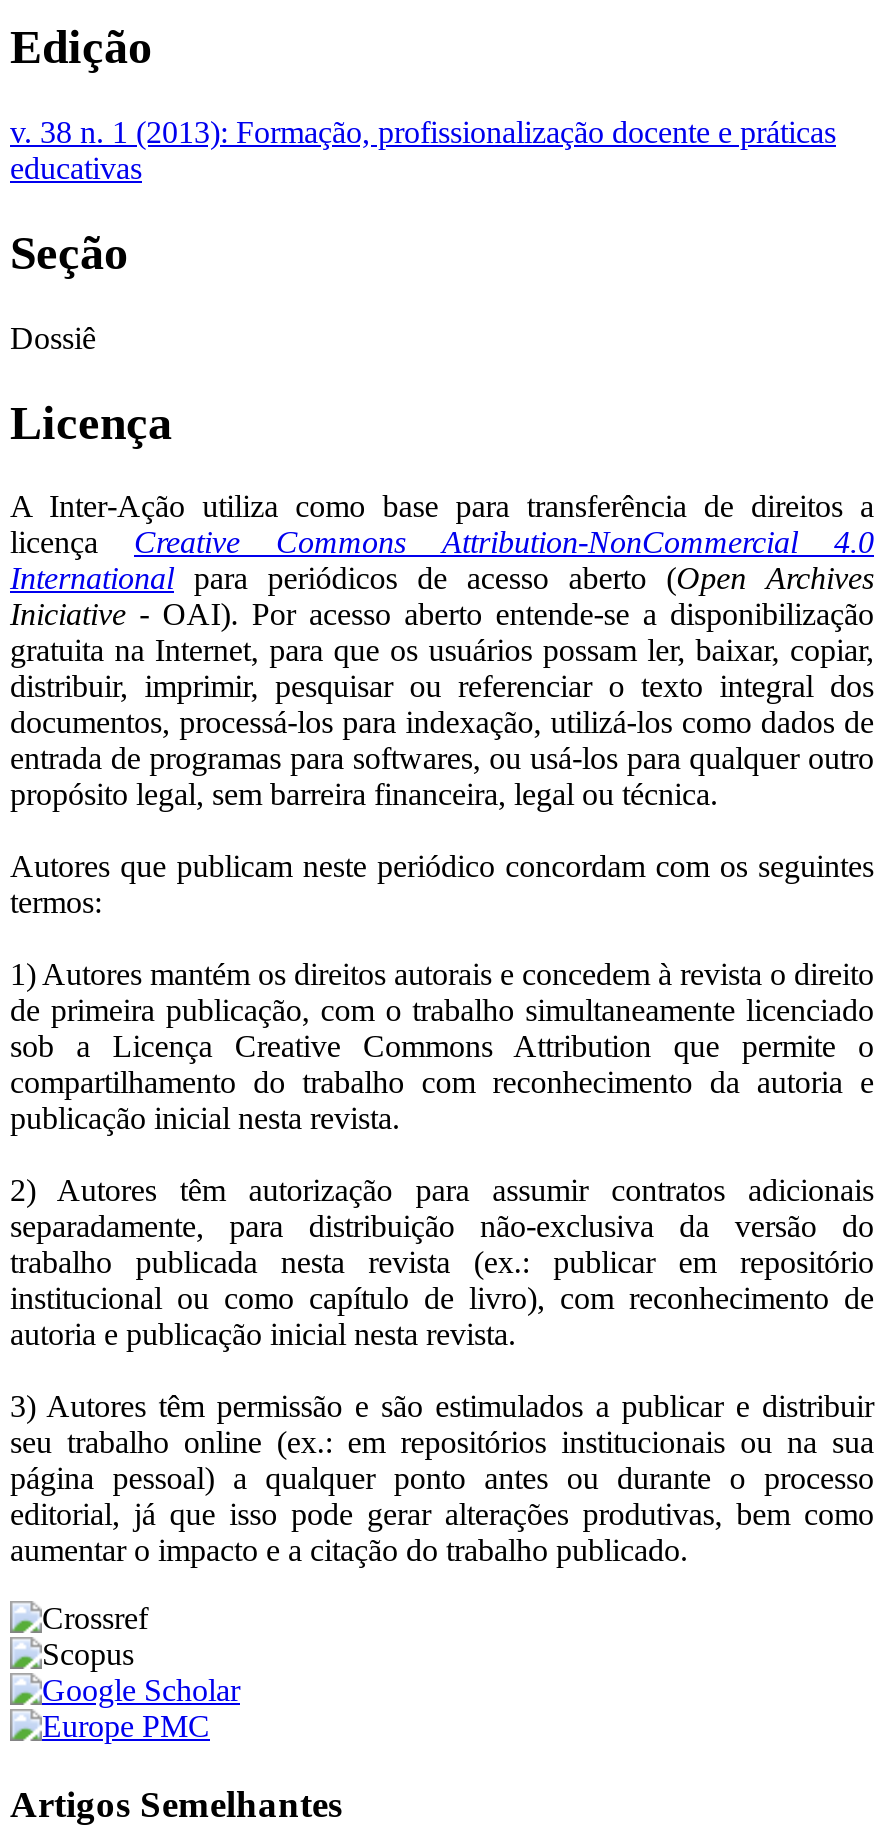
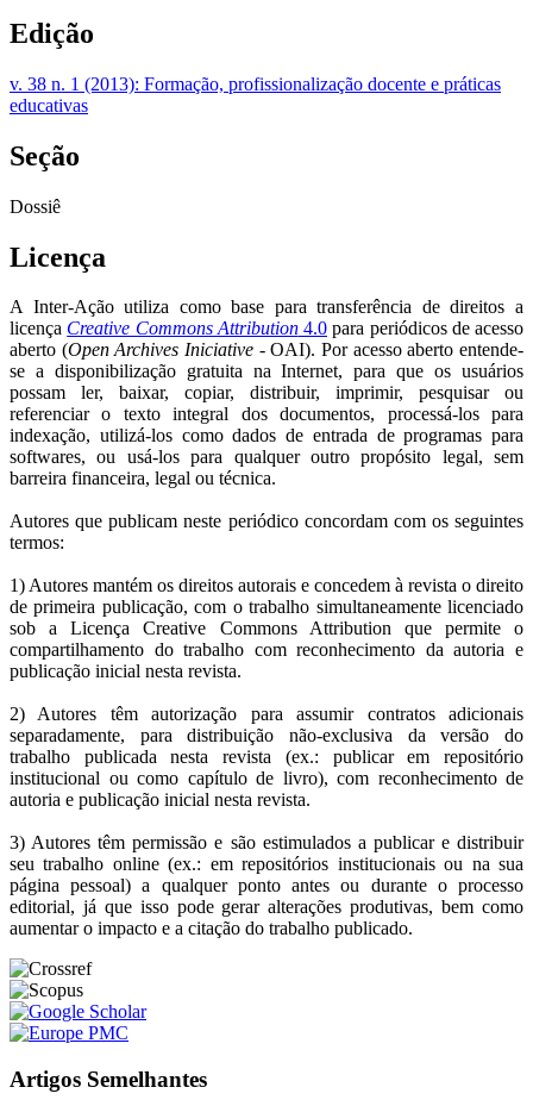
- licença Creative Commons Attribution-NonCommercial 4.0
- International para periódicos de acesso aberto (Open Archives
- Iniciative - OAI). Por acesso aberto entende-se a disponibilização
- gratuita na Internet, para que os usuários possam ler, baixar, copiar,
- distribuir, imprimir, pesquisar ou referenciar o texto integral dos
- documentos, processá-los para indexação, utilizá-los como dados de
- entrada de programas para softwares, ou usá-los para qualquer outro
- propósito legal, sem barreira financeira, legal ou técnica.
+ licença Creative Commons Attribution 4.0 para periódicos de acesso
+ aberto (Open Archives Iniciative - OAI). Por acesso aberto entende-
+ se a disponibilização gratuita na Internet, para que os usuários
+ possam ler, baixar, copiar, distribuir, imprimir, pesquisar ou
+ referenciar o texto integral dos documentos, processá-los para
+ indexação, utilizá-los como dados de entrada de programas para
+ softwares, ou usá-los para qualquer outro propósito legal, sem
+ barreira financeira, legal ou técnica.
